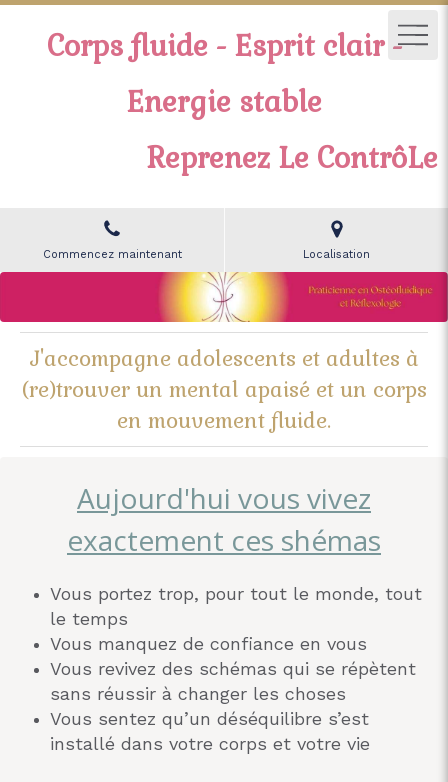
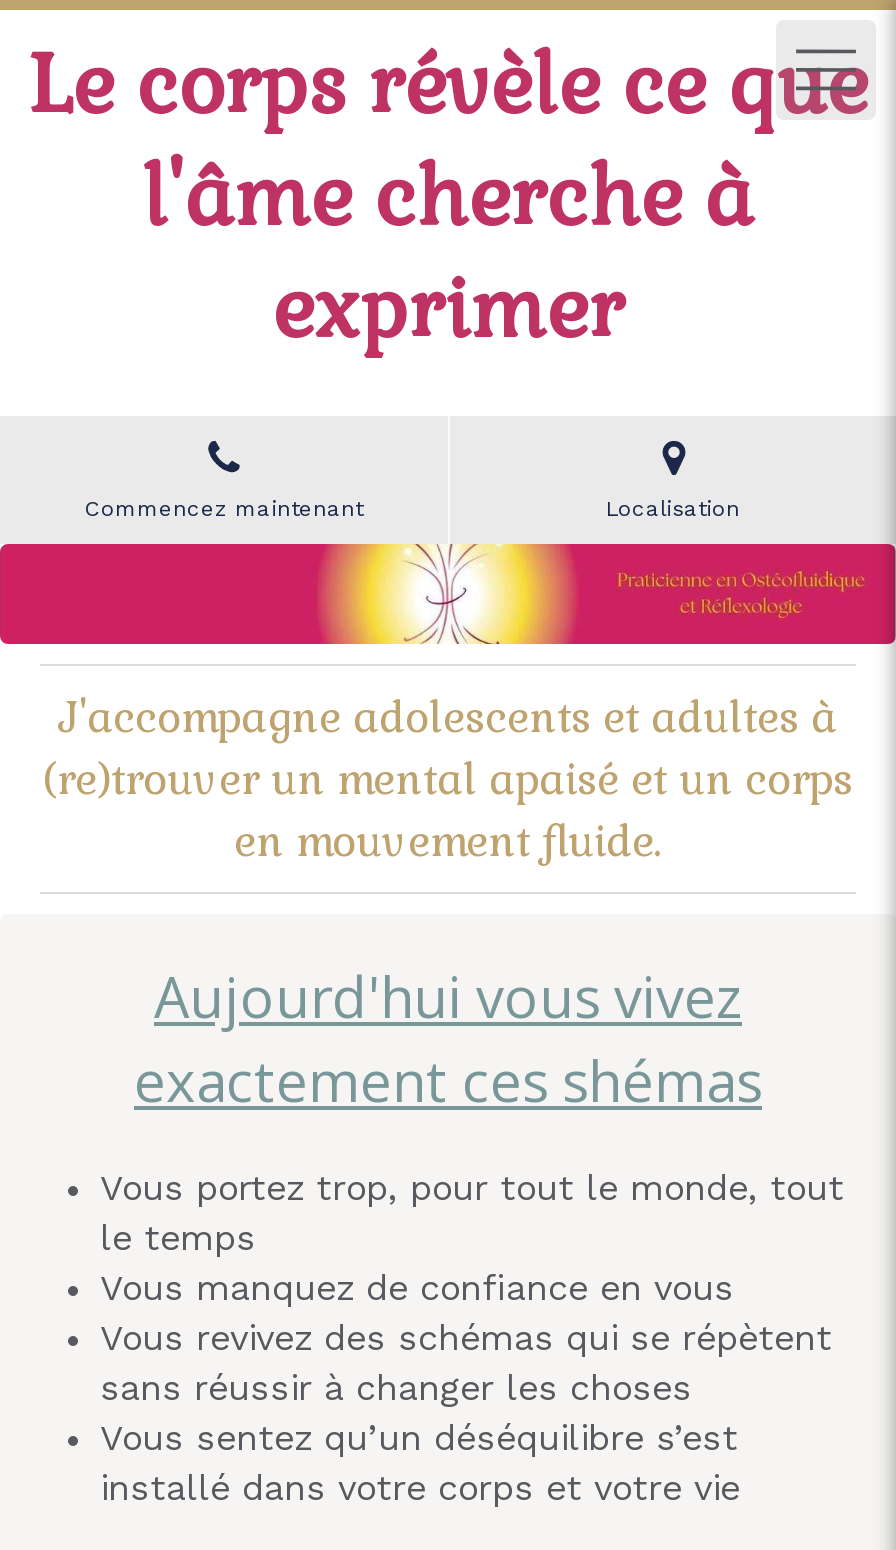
- Corps fluide - Esprit clair -
- Energie stable
- Reprenez Le ContrôLe
+ Le corps révèle ce que
+ l'âme cherche à
+ exprimer
